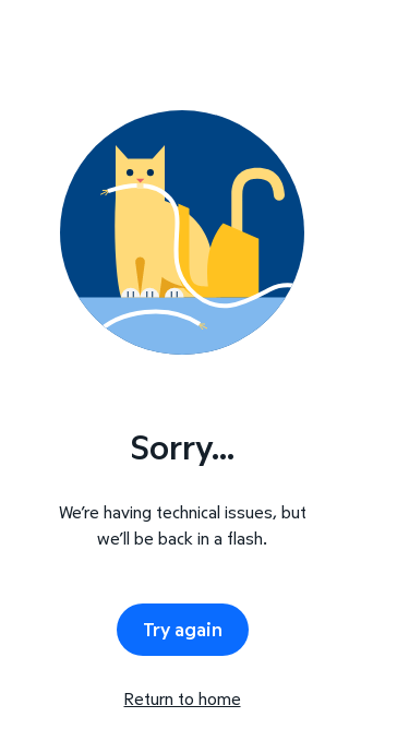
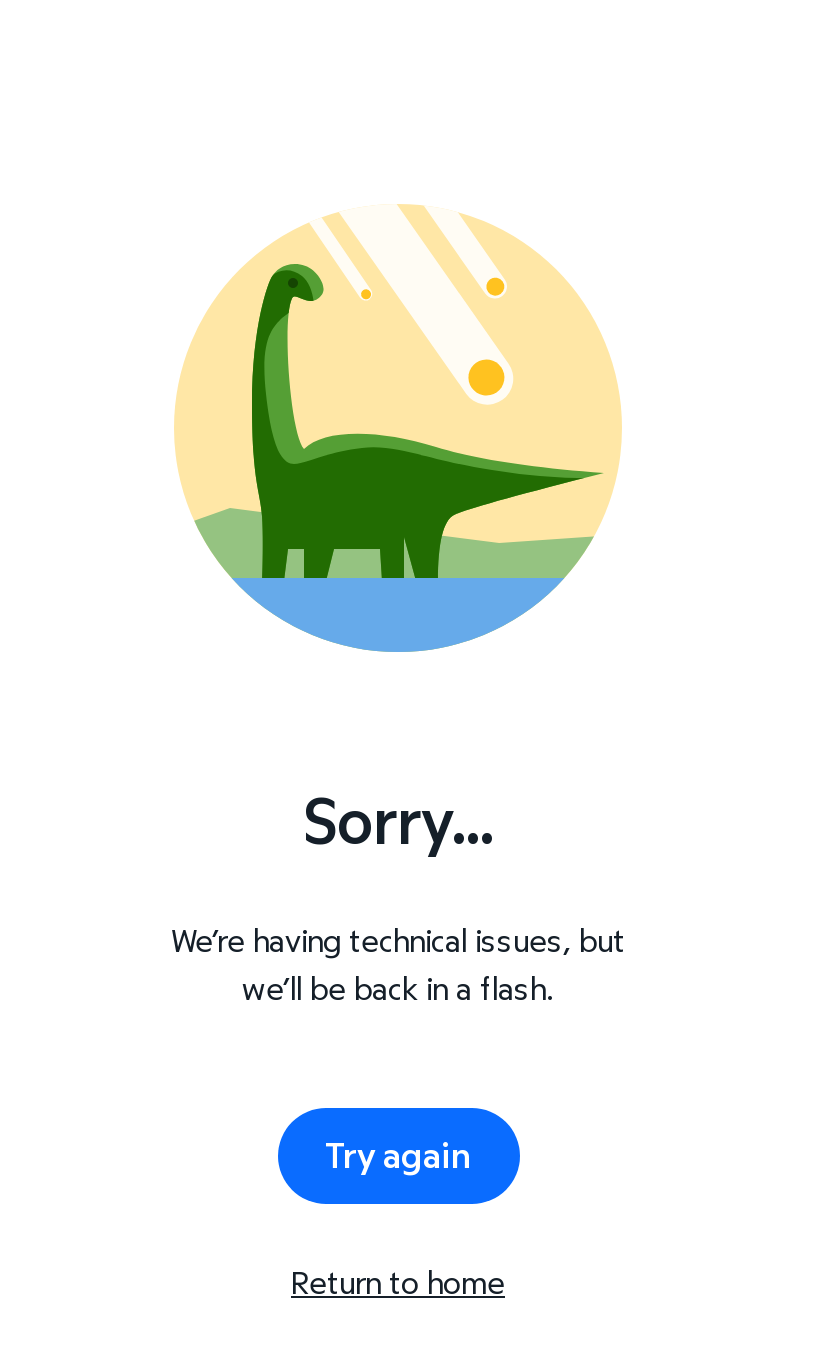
- [image]
+ [image]
